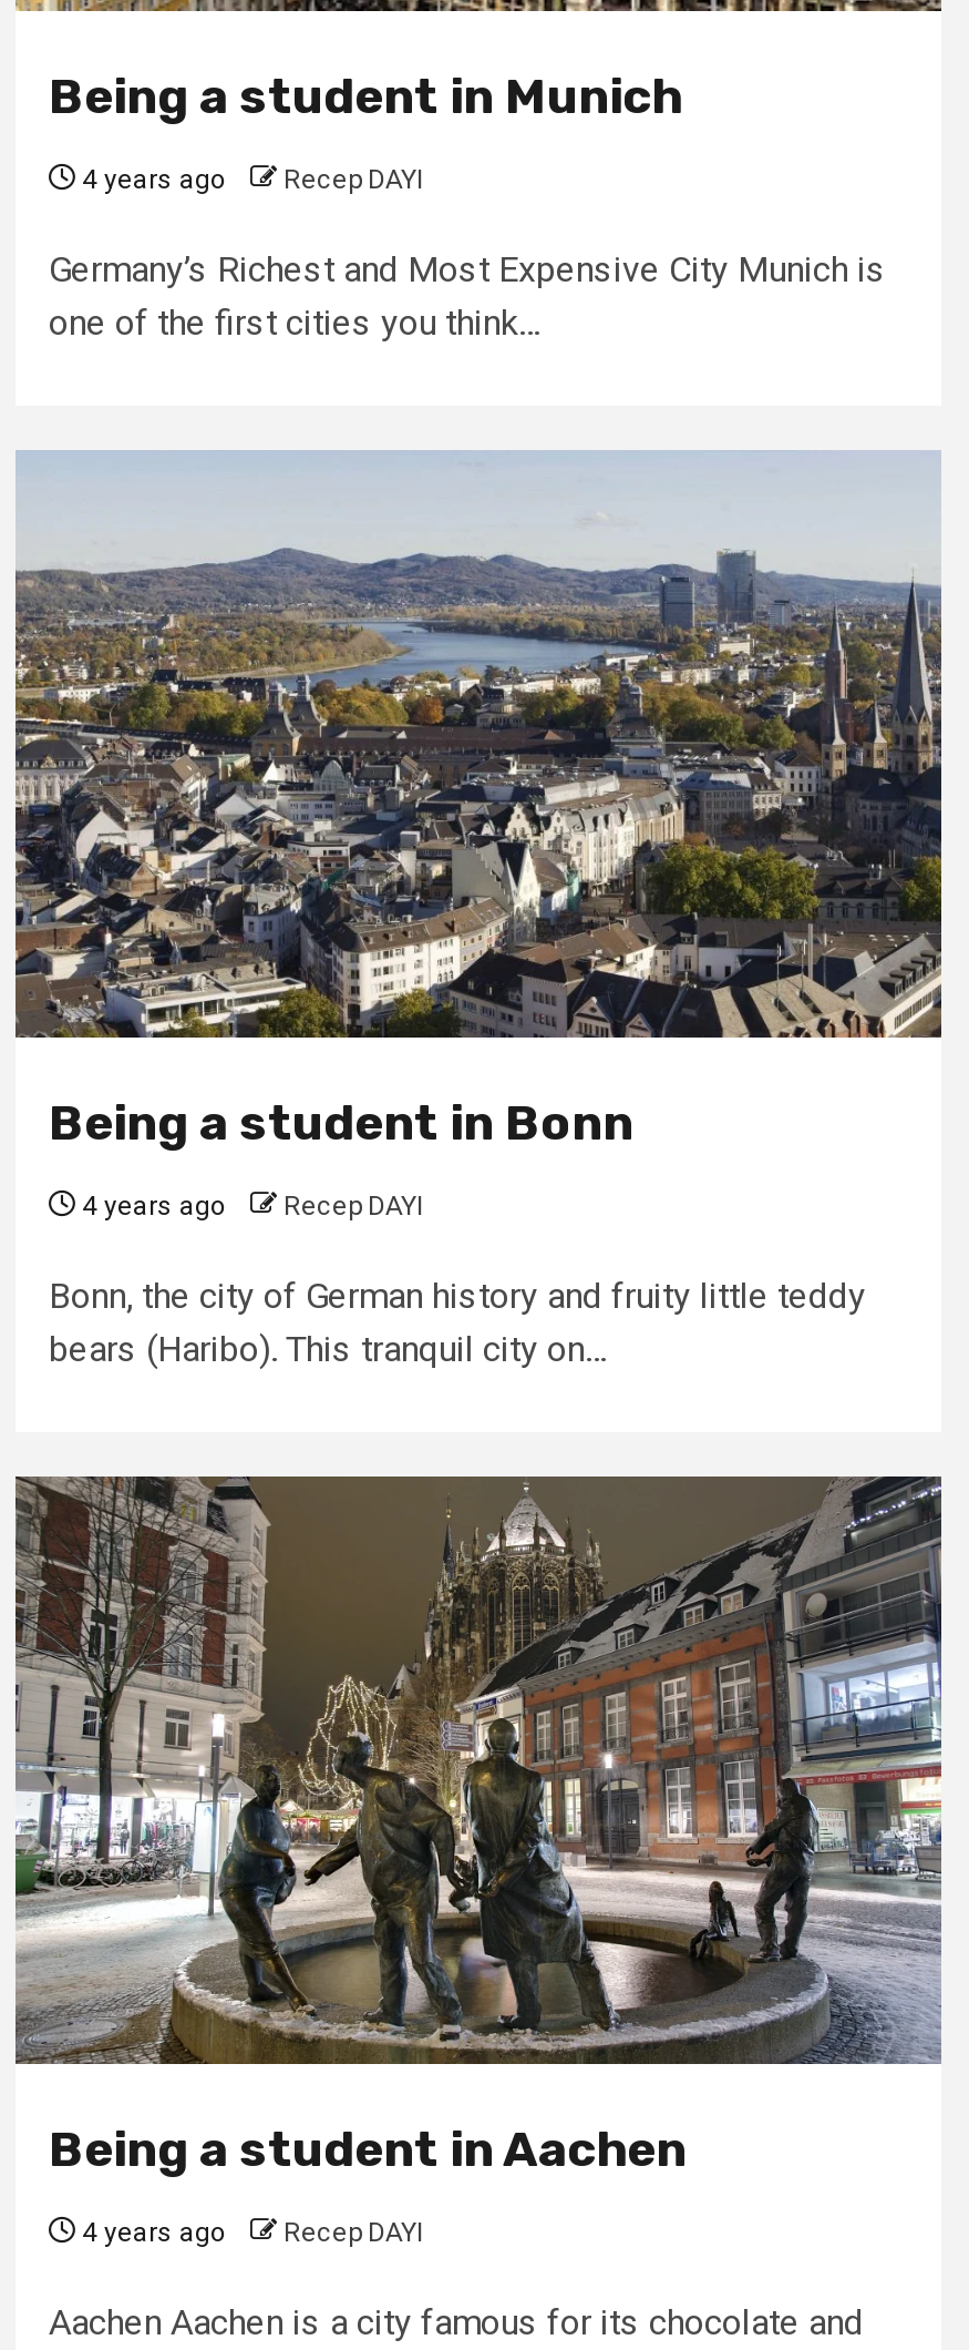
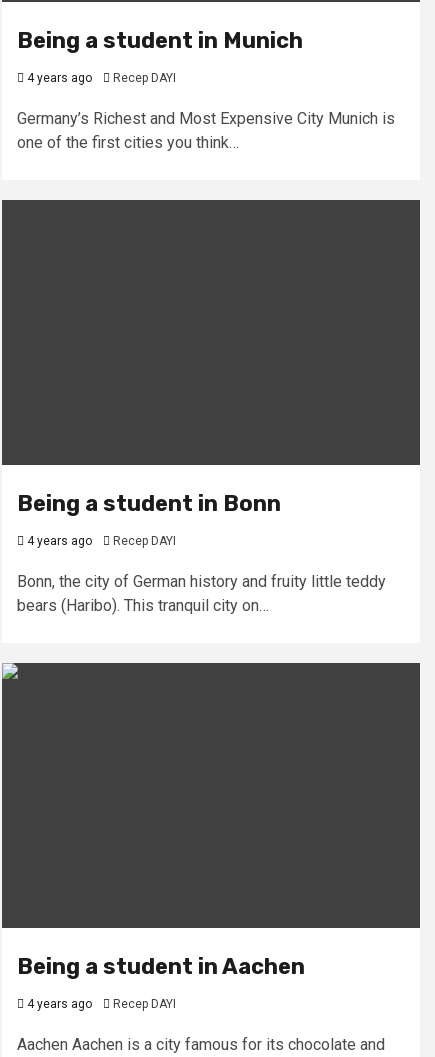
- [image]

- [image]
